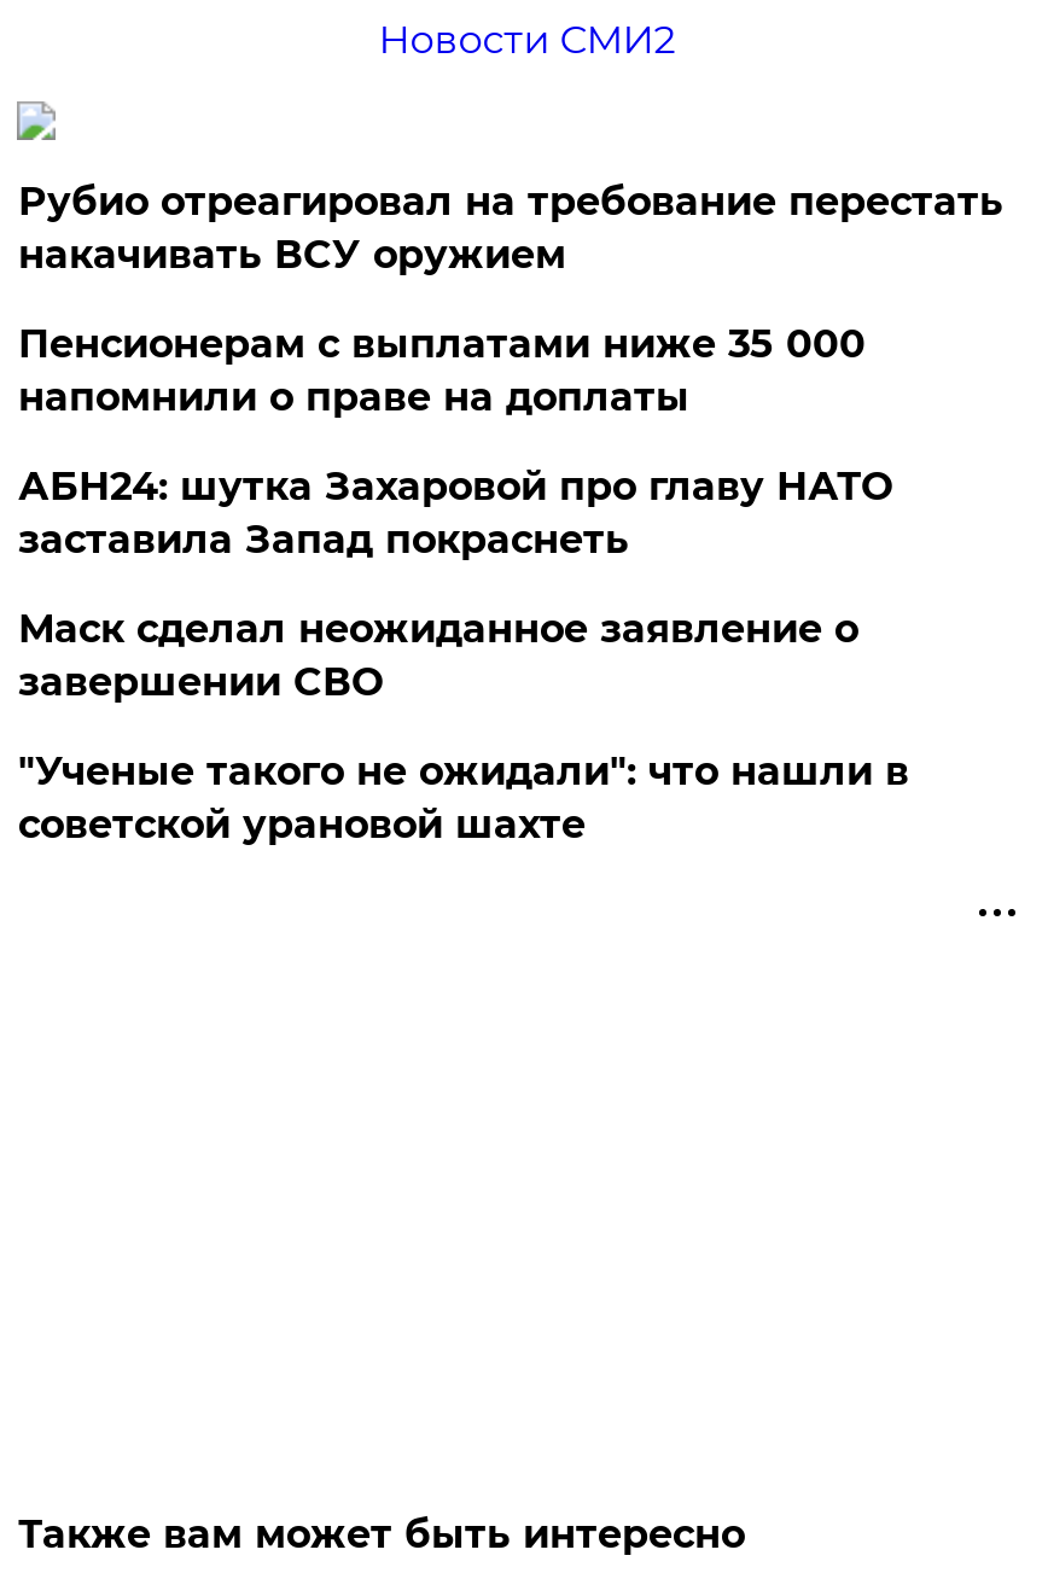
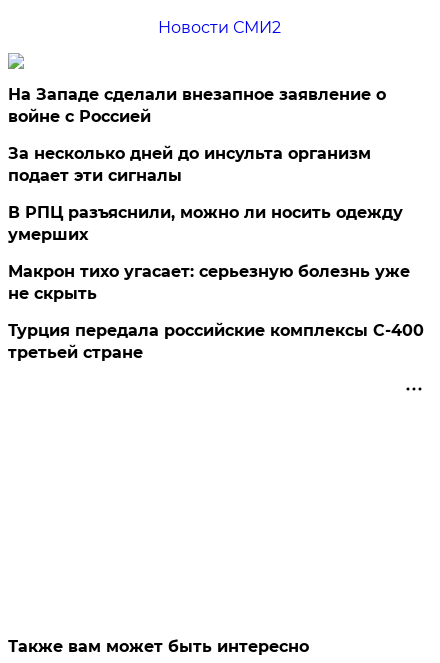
- Рубио отреагировал на требование перестать
- накачивать ВСУ оружием
+ На Западе сделали внезапное заявление о
+ войне с Россией

- Пенсионерам с выплатами ниже 35 000
- напомнили о праве на доплаты
+ За несколько дней до инсульта организм
+ подает эти сигналы

- АБН24: шутка Захаровой про главу НАТО
- заставила Запад покраснеть
+ В РПЦ разъяснили, можно ли носить одежду
+ умерших

- Маск сделал неожиданное заявление о
- завершении СВО
+ Макрон тихо угасает: серьезную болезнь уже
+ не скрыть

- "Ученые такого не ожидали": что нашли в
- советской урановой шахте
+ Турция передала российские комплексы С-400
+ третьей стране
